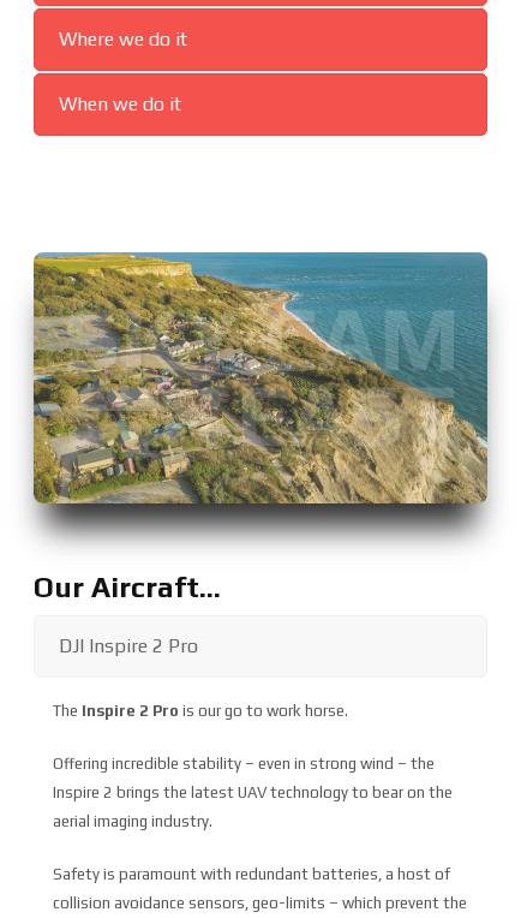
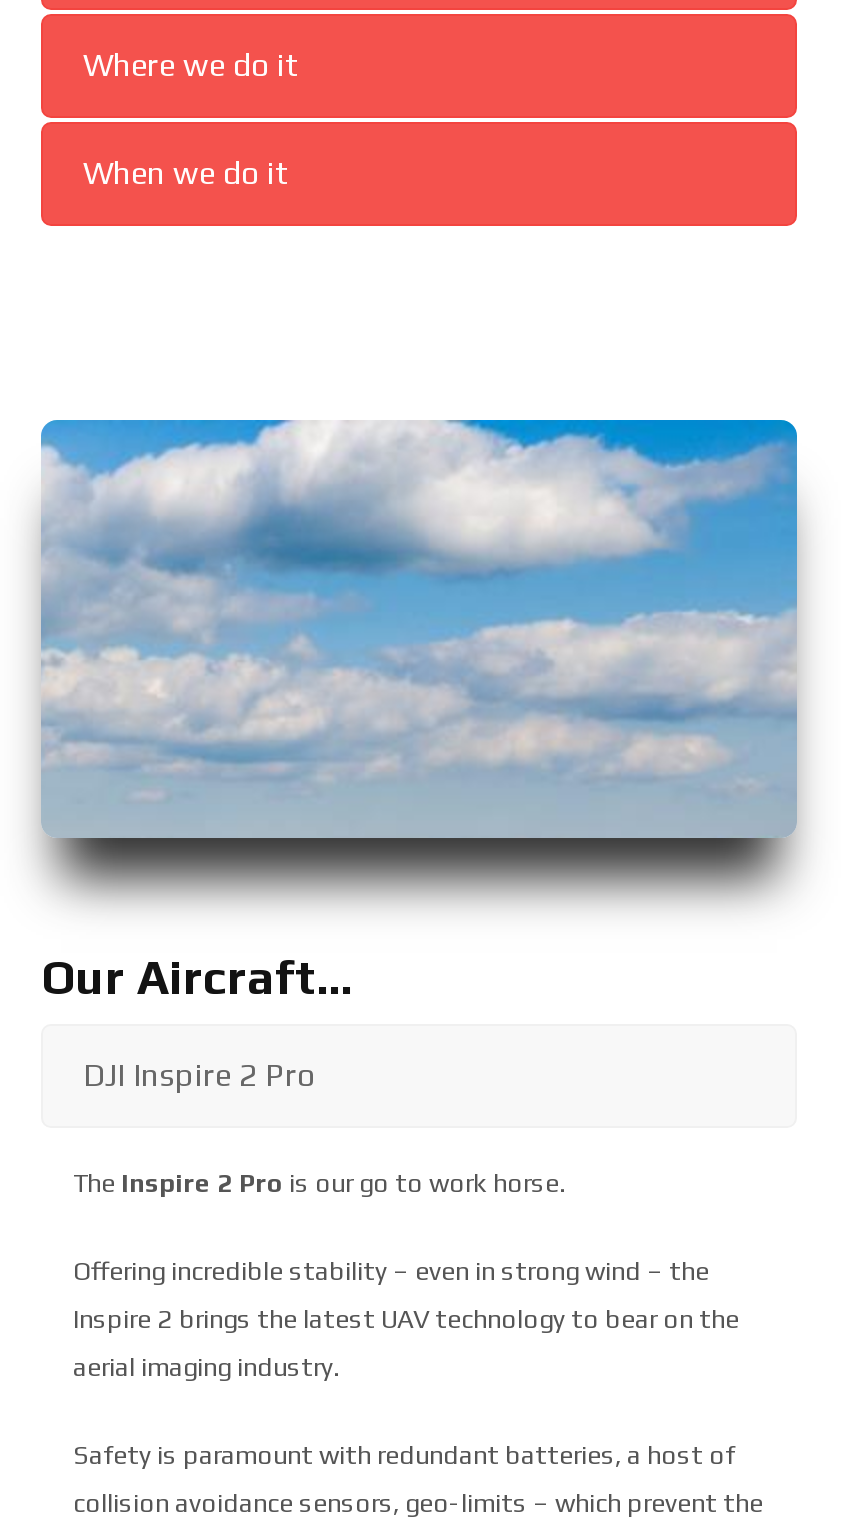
- [image]
+ [image]
